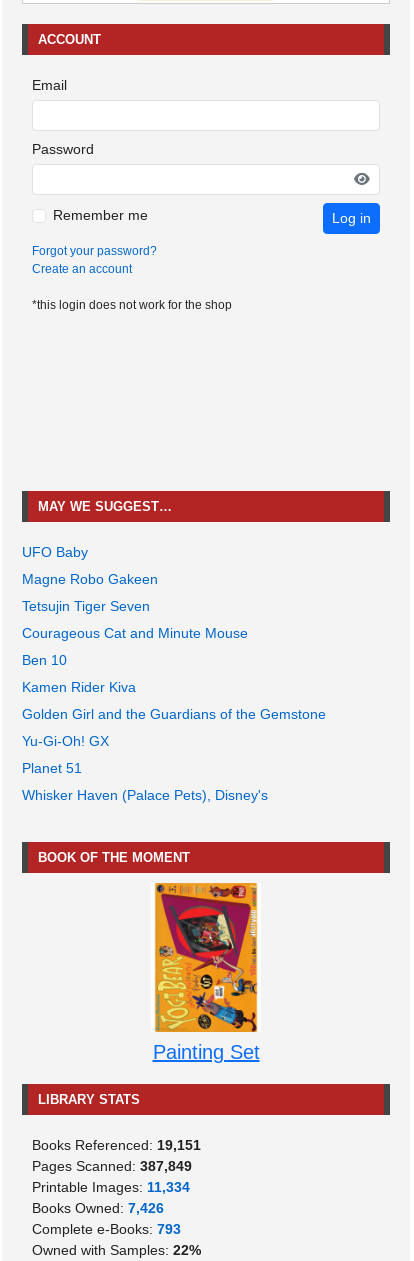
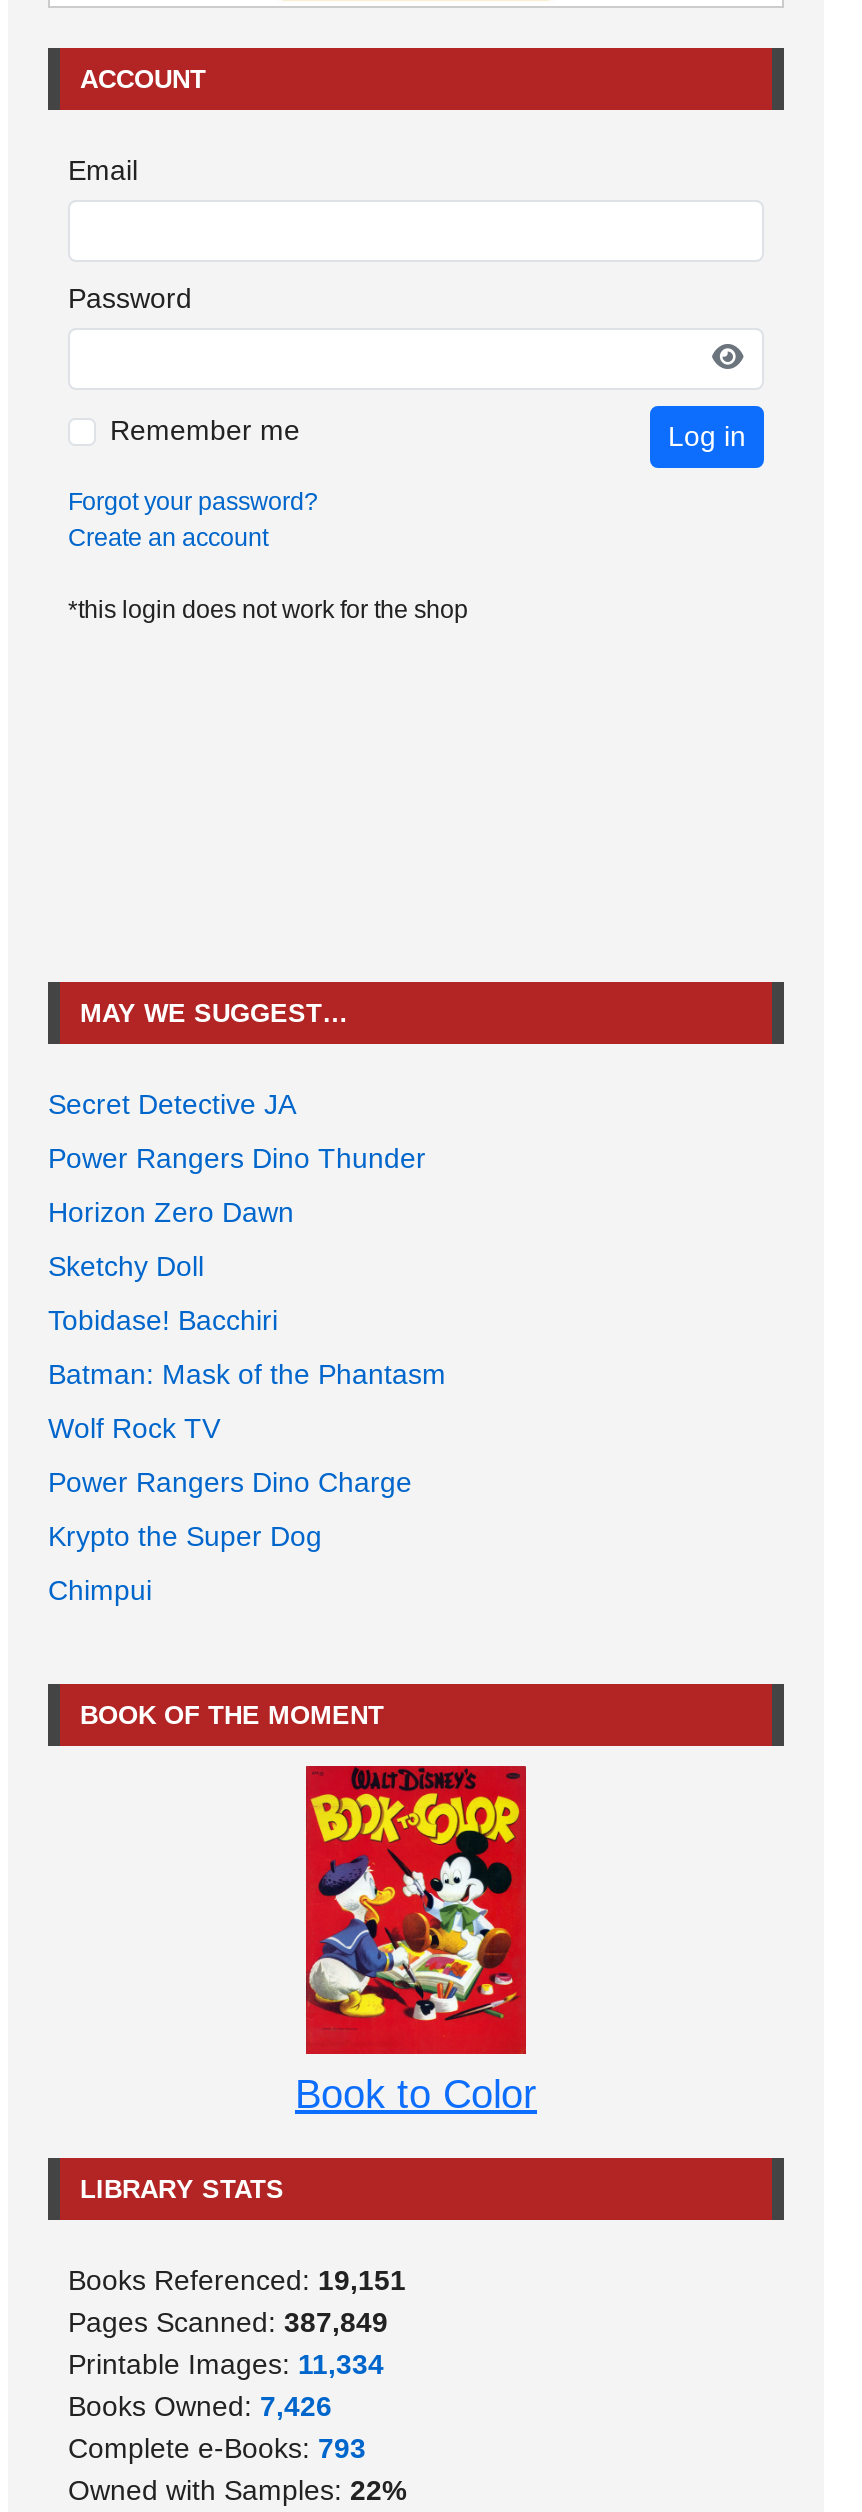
- UFO Baby
+ Secret Detective JA

- Magne Robo Gakeen
+ Power Rangers Dino Thunder

- Tetsujin Tiger Seven
+ Horizon Zero Dawn

- Courageous Cat and Minute Mouse
+ Sketchy Doll

- Ben 10
+ Tobidase! Bacchiri

- Kamen Rider Kiva
+ Batman: Mask of the Phantasm

- Golden Girl and the Guardians of the Gemstone
+ Wolf Rock TV

- Yu-Gi-Oh! GX
+ Power Rangers Dino Charge

- Planet 51
+ Krypto the Super Dog

- Whisker Haven (Palace Pets), Disney's
+ Chimpui

- [image]
- Painting Set
+ [image]
+ Book to Color
